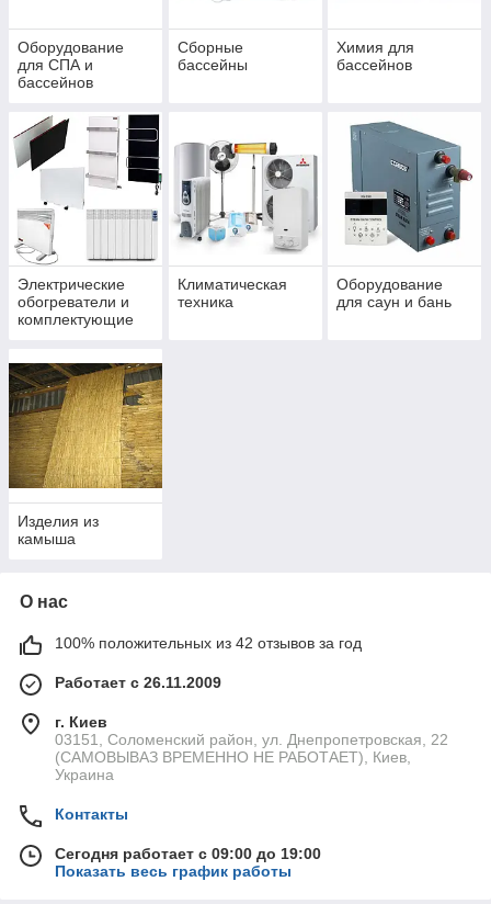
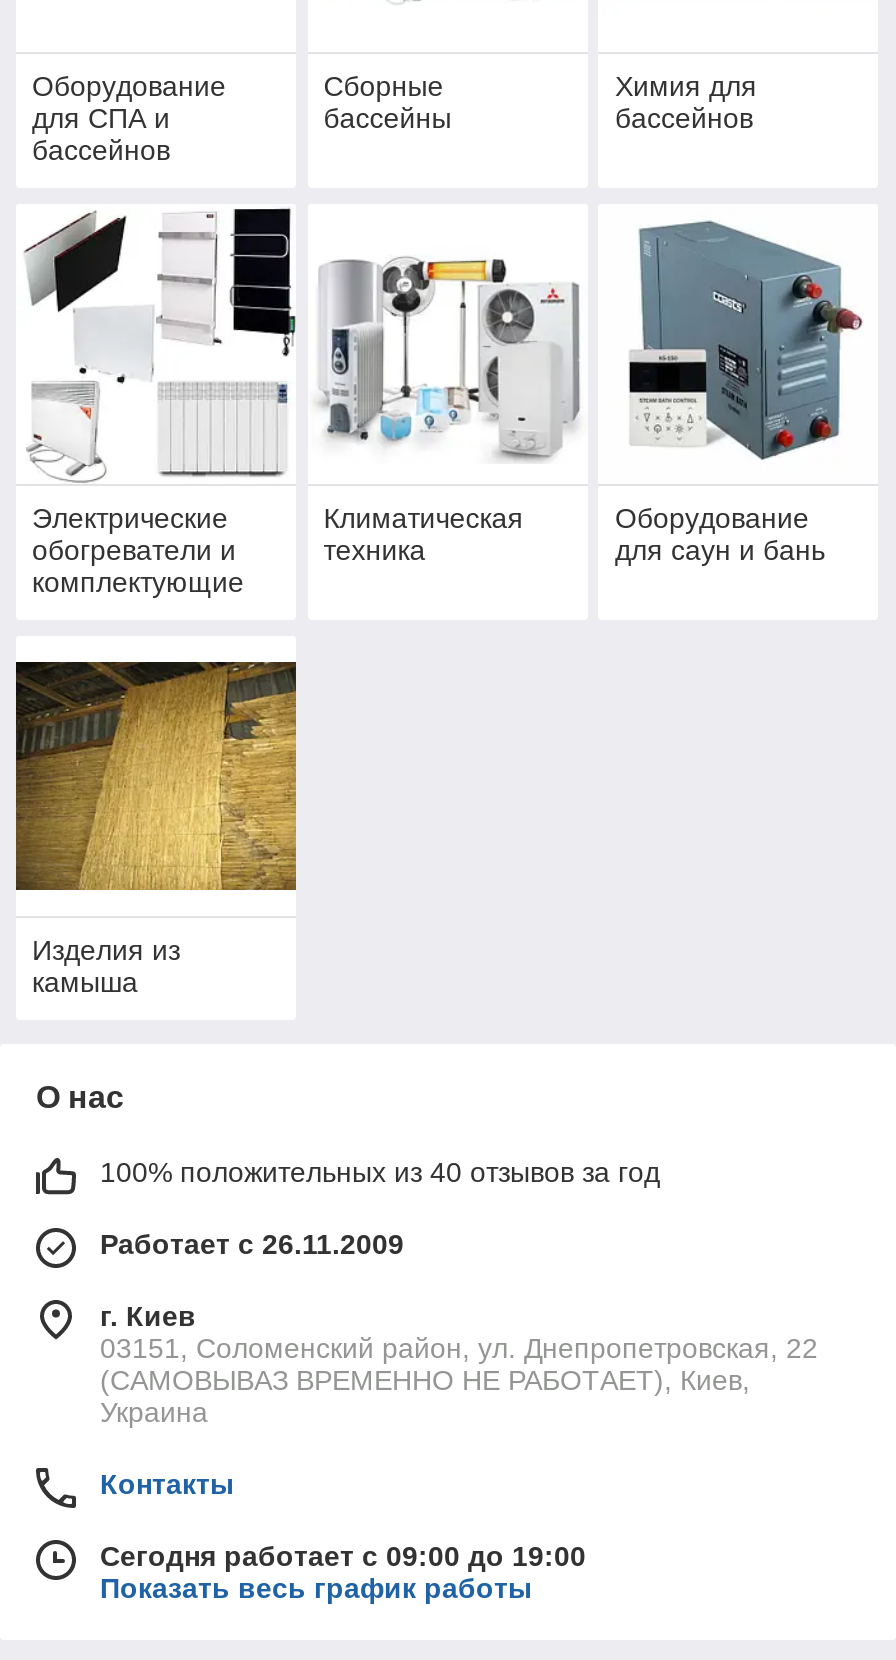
- 100% положительных из 42 отзывов за год
+ 100% положительных из 40 отзывов за год
